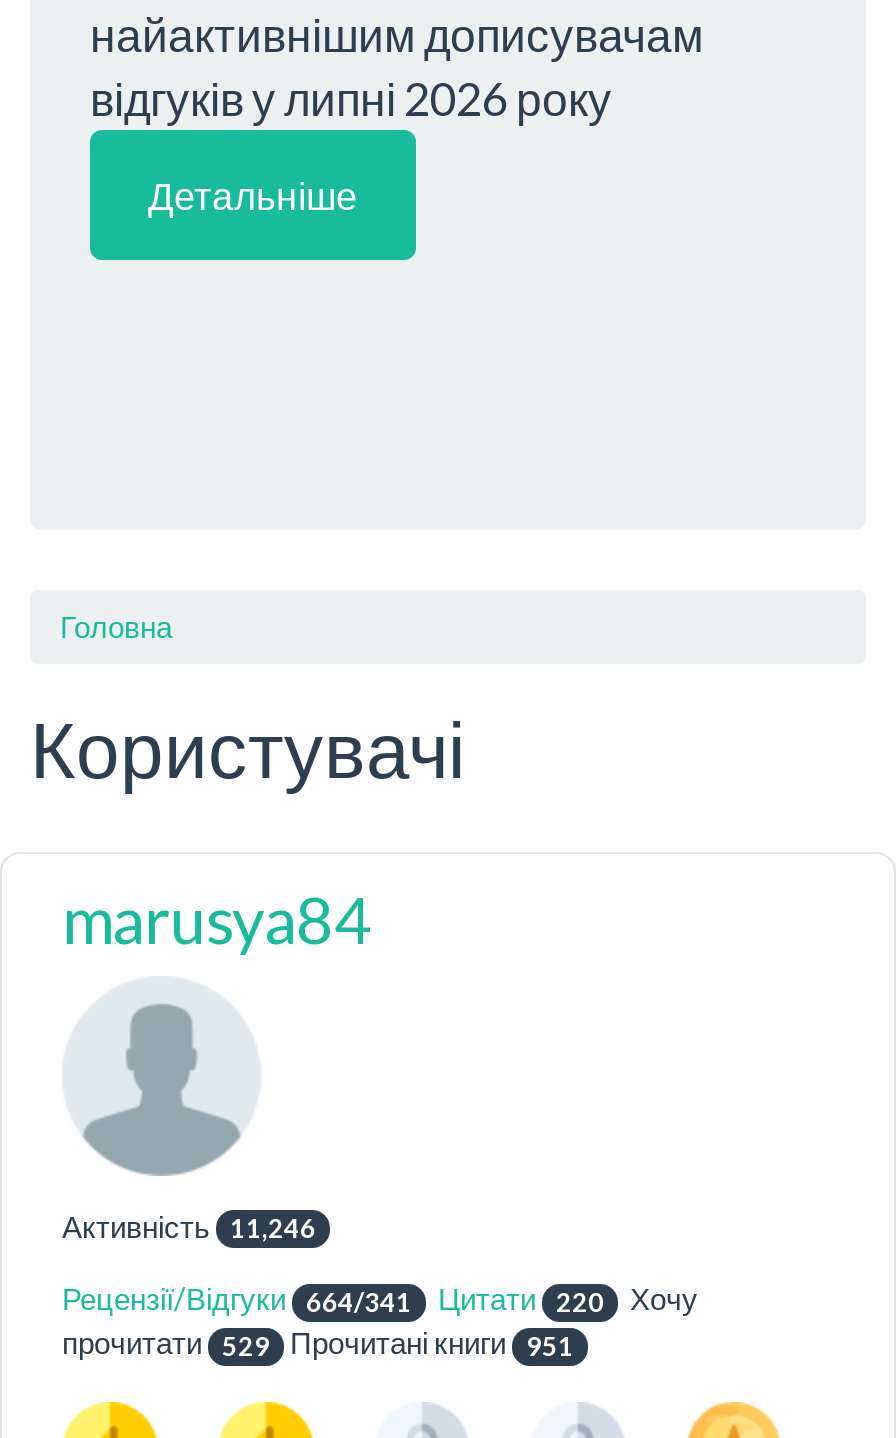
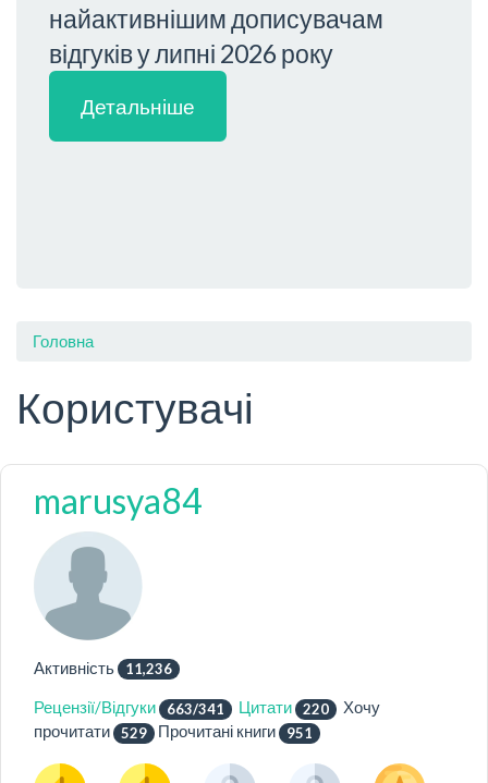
- Активність 11,246
+ Активність 11,236

- Рецензії/Відгуки 664/341 Цитати 220 Хочу
+ Рецензії/Відгуки 663/341 Цитати 220 Хочу
